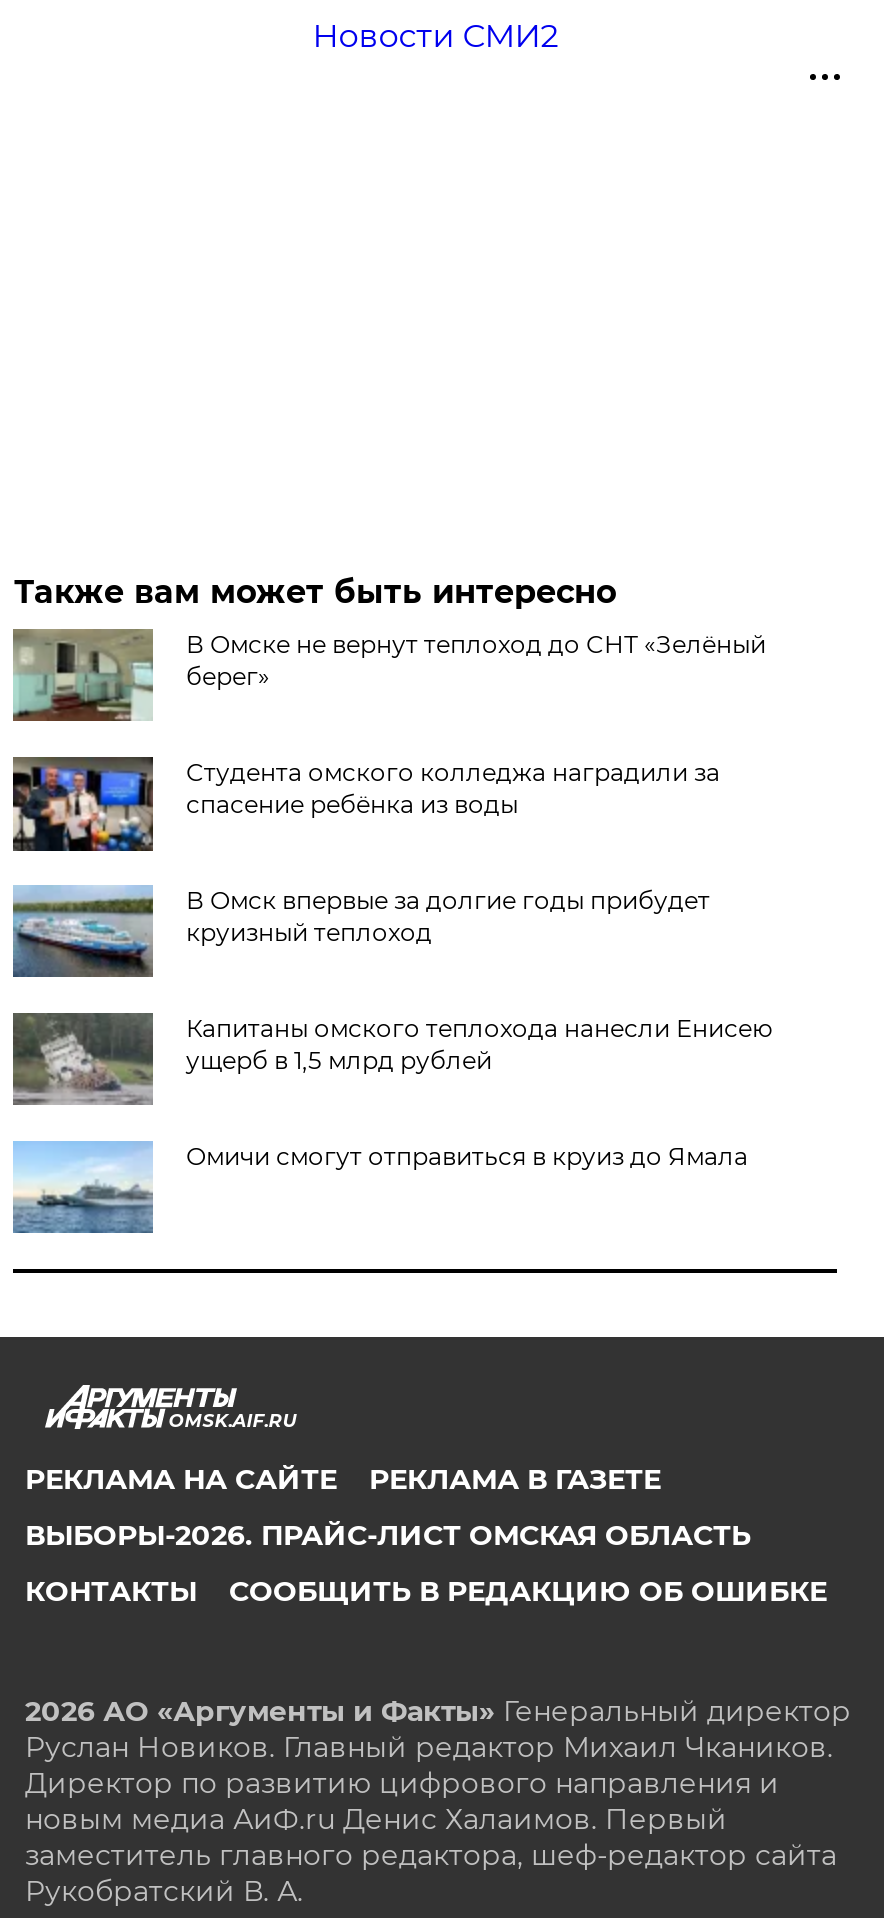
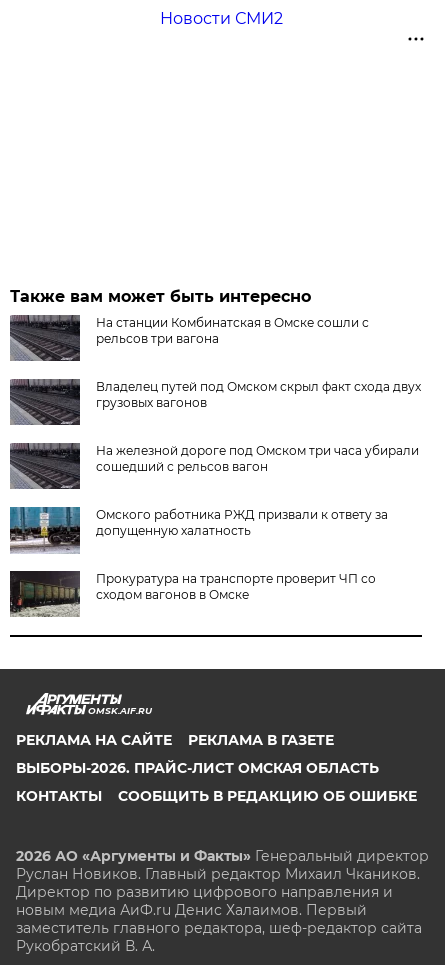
- [image]
- В Омске не вернут теплоход до СНТ «Зелёный
- берег»
+ [image]
+ На станции Комбинатская в Омске сошли с
+ рельсов три вагона

- [image]
- Студента омского колледжа наградили за
- спасение ребёнка из воды
+ [image]
+ Владелец путей под Омском скрыл факт схода двух
+ грузовых вагонов

- [image]
- В Омск впервые за долгие годы прибудет
- круизный теплоход
+ [image]
+ На железной дороге под Омском три часа убирали
+ сошедший с рельсов вагон

- [image]
- Капитаны омского теплохода нанесли Енисею
- ущерб в 1,5 млрд рублей
+ [image]
+ Омского работника РЖД призвали к ответу за
+ допущенную халатность

- [image]
- Омичи смогут отправиться в круиз до Ямала
+ [image]
+ Прокуратура на транспорте проверит ЧП со
+ сходом вагонов в Омске
